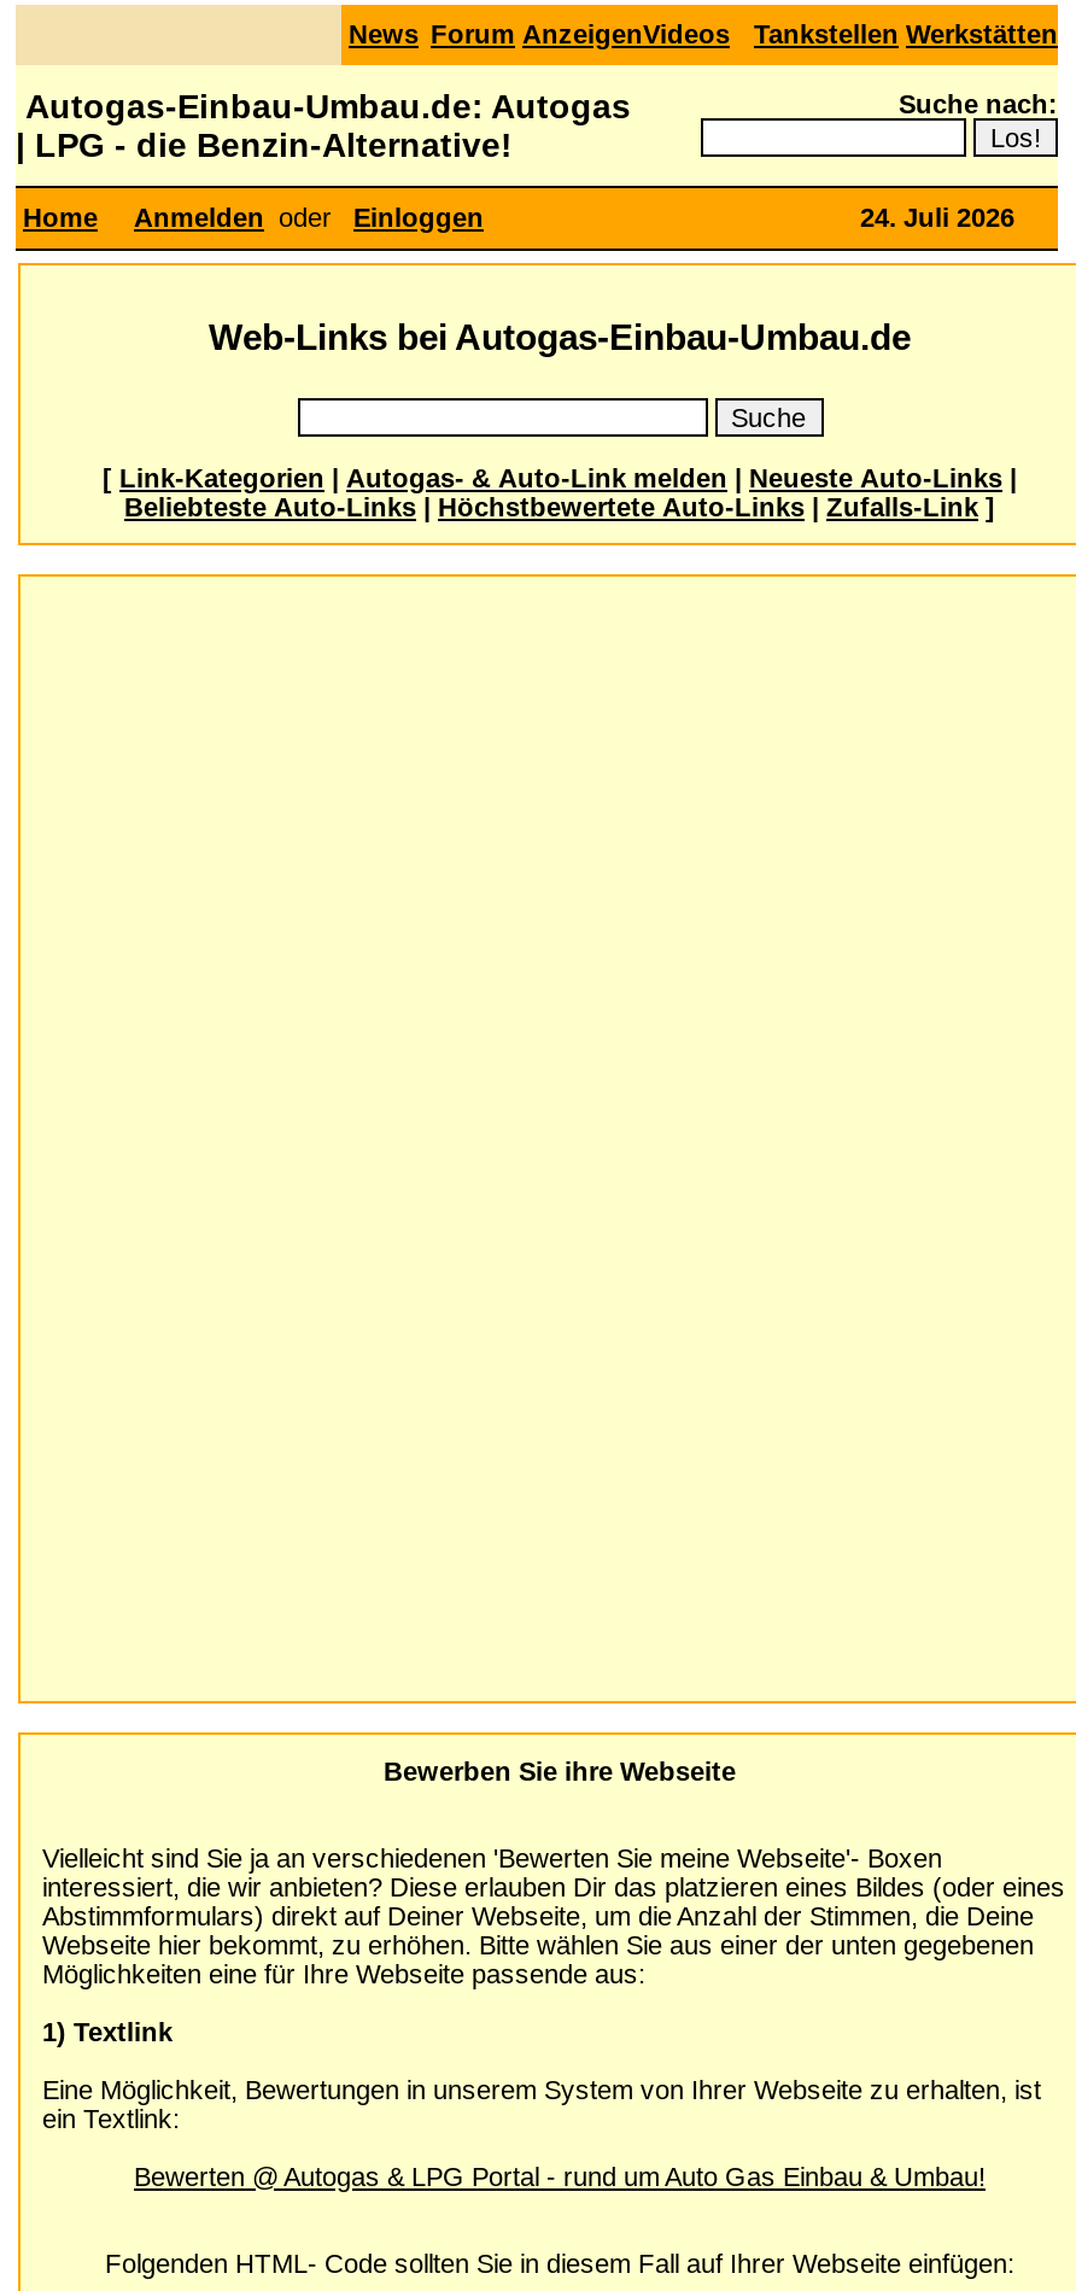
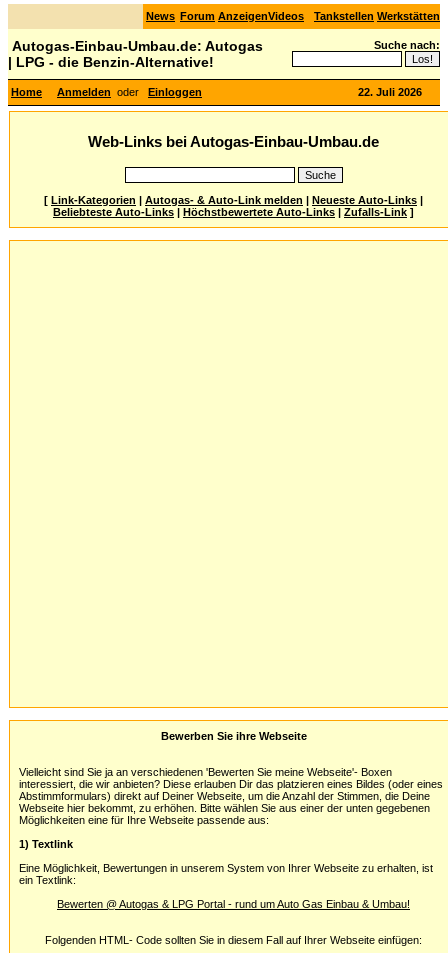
- 24. Juli 2026
+ 22. Juli 2026
